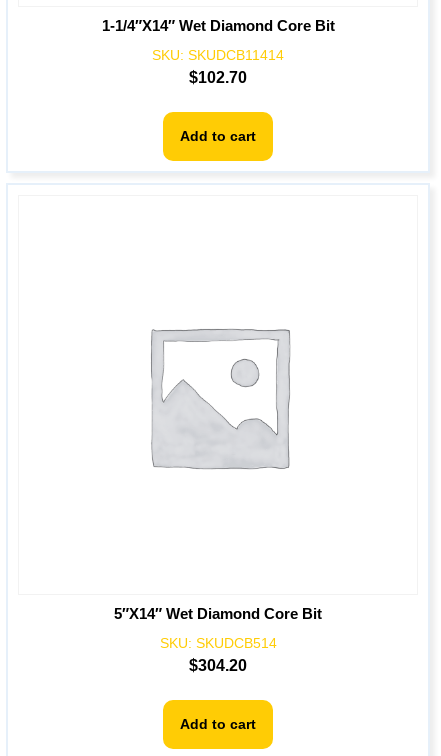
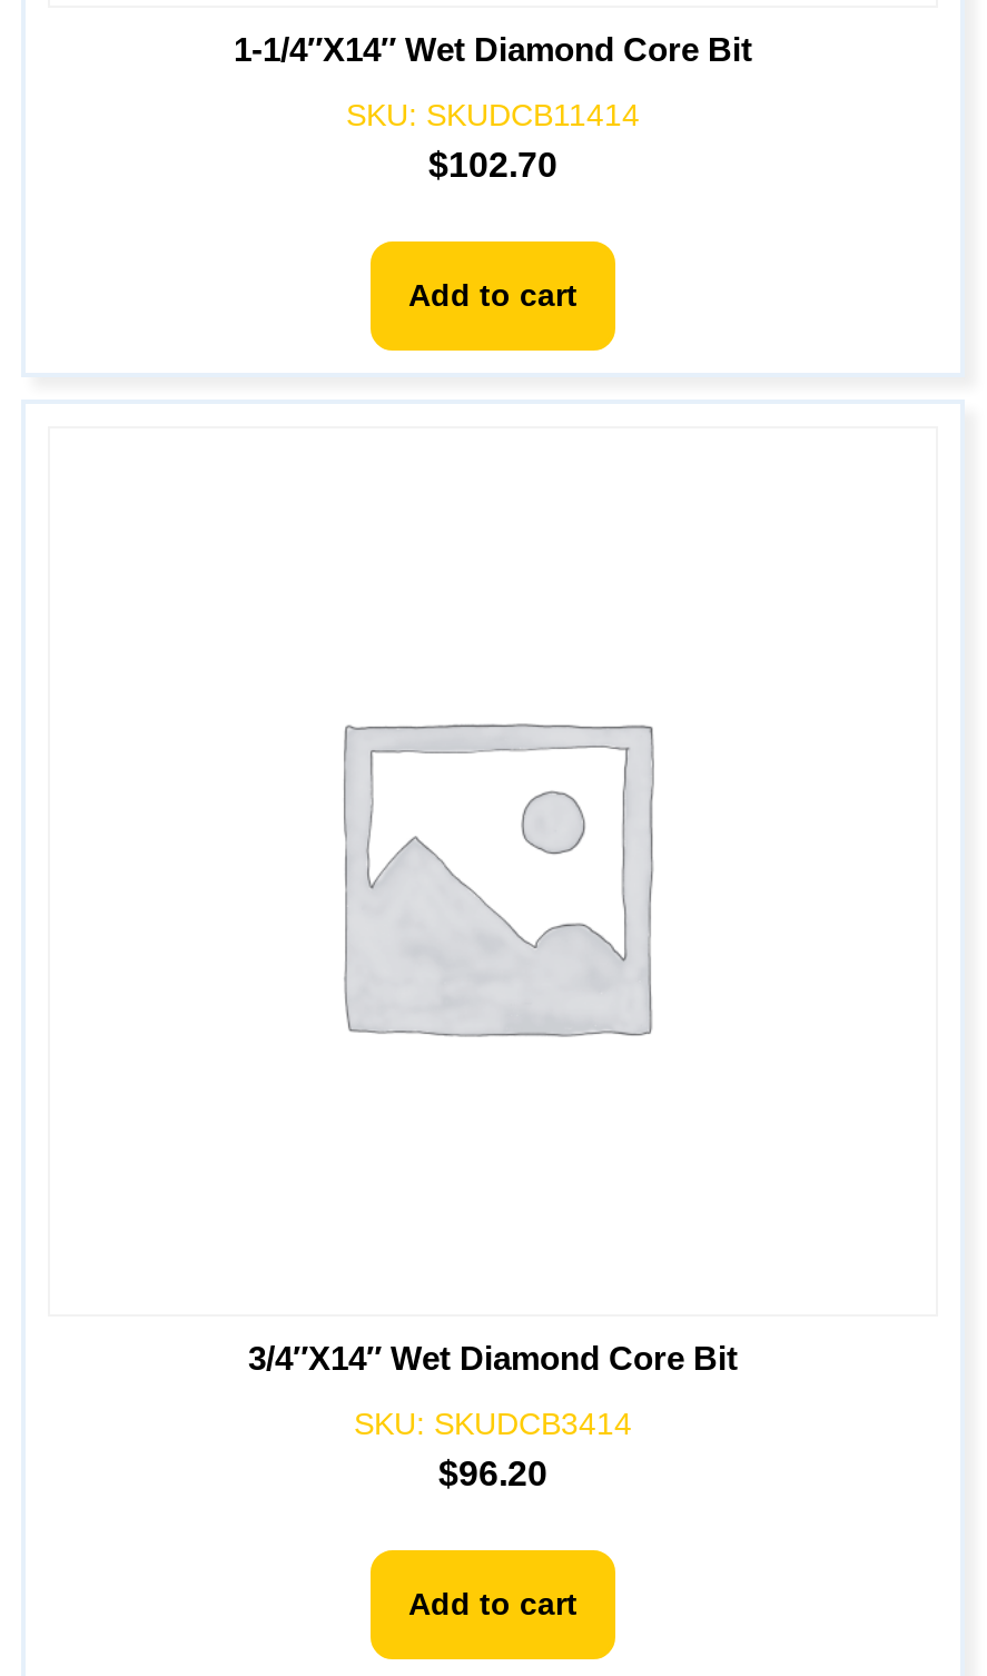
- 5″X14″ Wet Diamond Core Bit
+ 3/4″X14″ Wet Diamond Core Bit

- SKU: SKUDCB514
+ SKU: SKUDCB3414

- $304.20
+ $96.20
